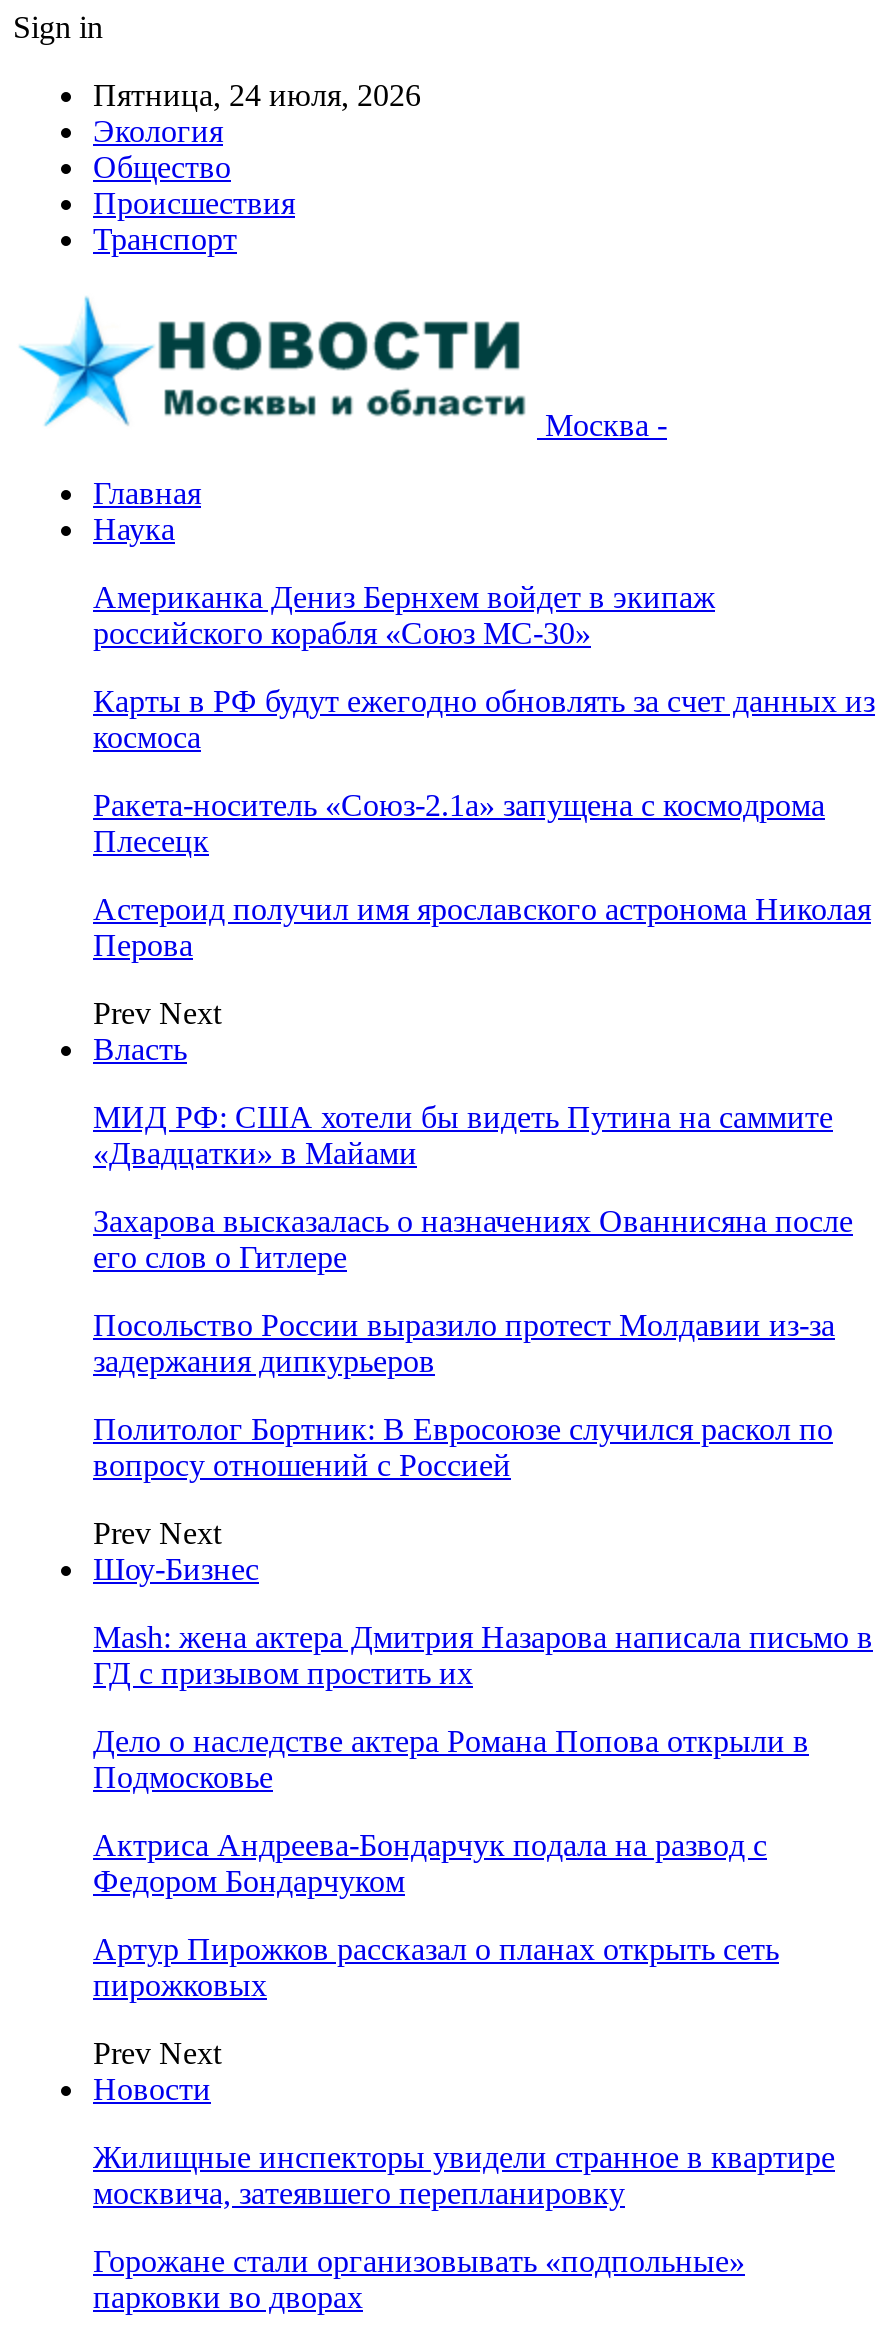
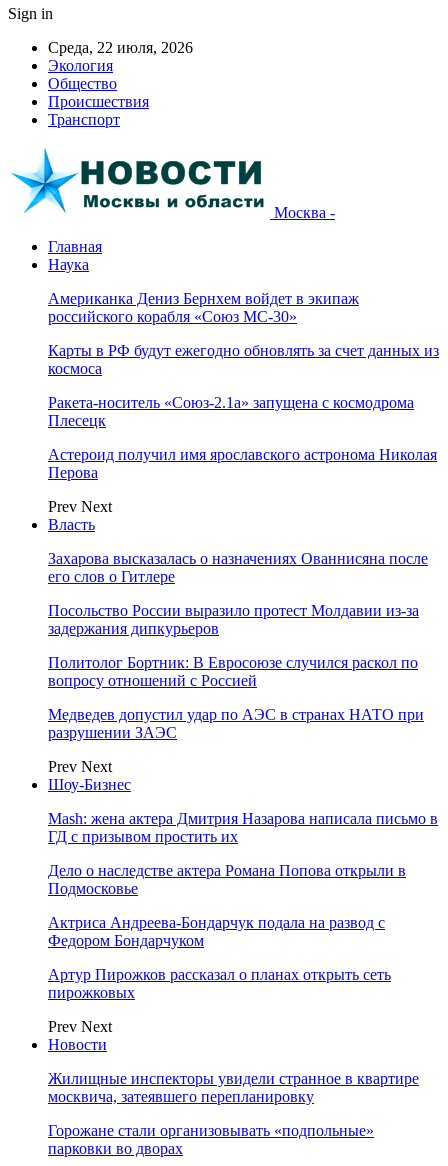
- Пятница, 24 июля, 2026
+ Среда, 22 июля, 2026

- МИД РФ: США хотели бы видеть Путина на саммите
- «Двадцатки» в Майами

moved up: Захарова высказалась о назначениях Ованнисяна после | его слов о Гитлере | Посольство России выразило протест Молдавии из-за | задержания дипкурьеров | Политолог Бортник: В Евросоюзе случился раскол по | вопросу отношений с Россией

+ Медведев допустил удар по АЭС в странах НАТО при
+ разрушении ЗАЭС
